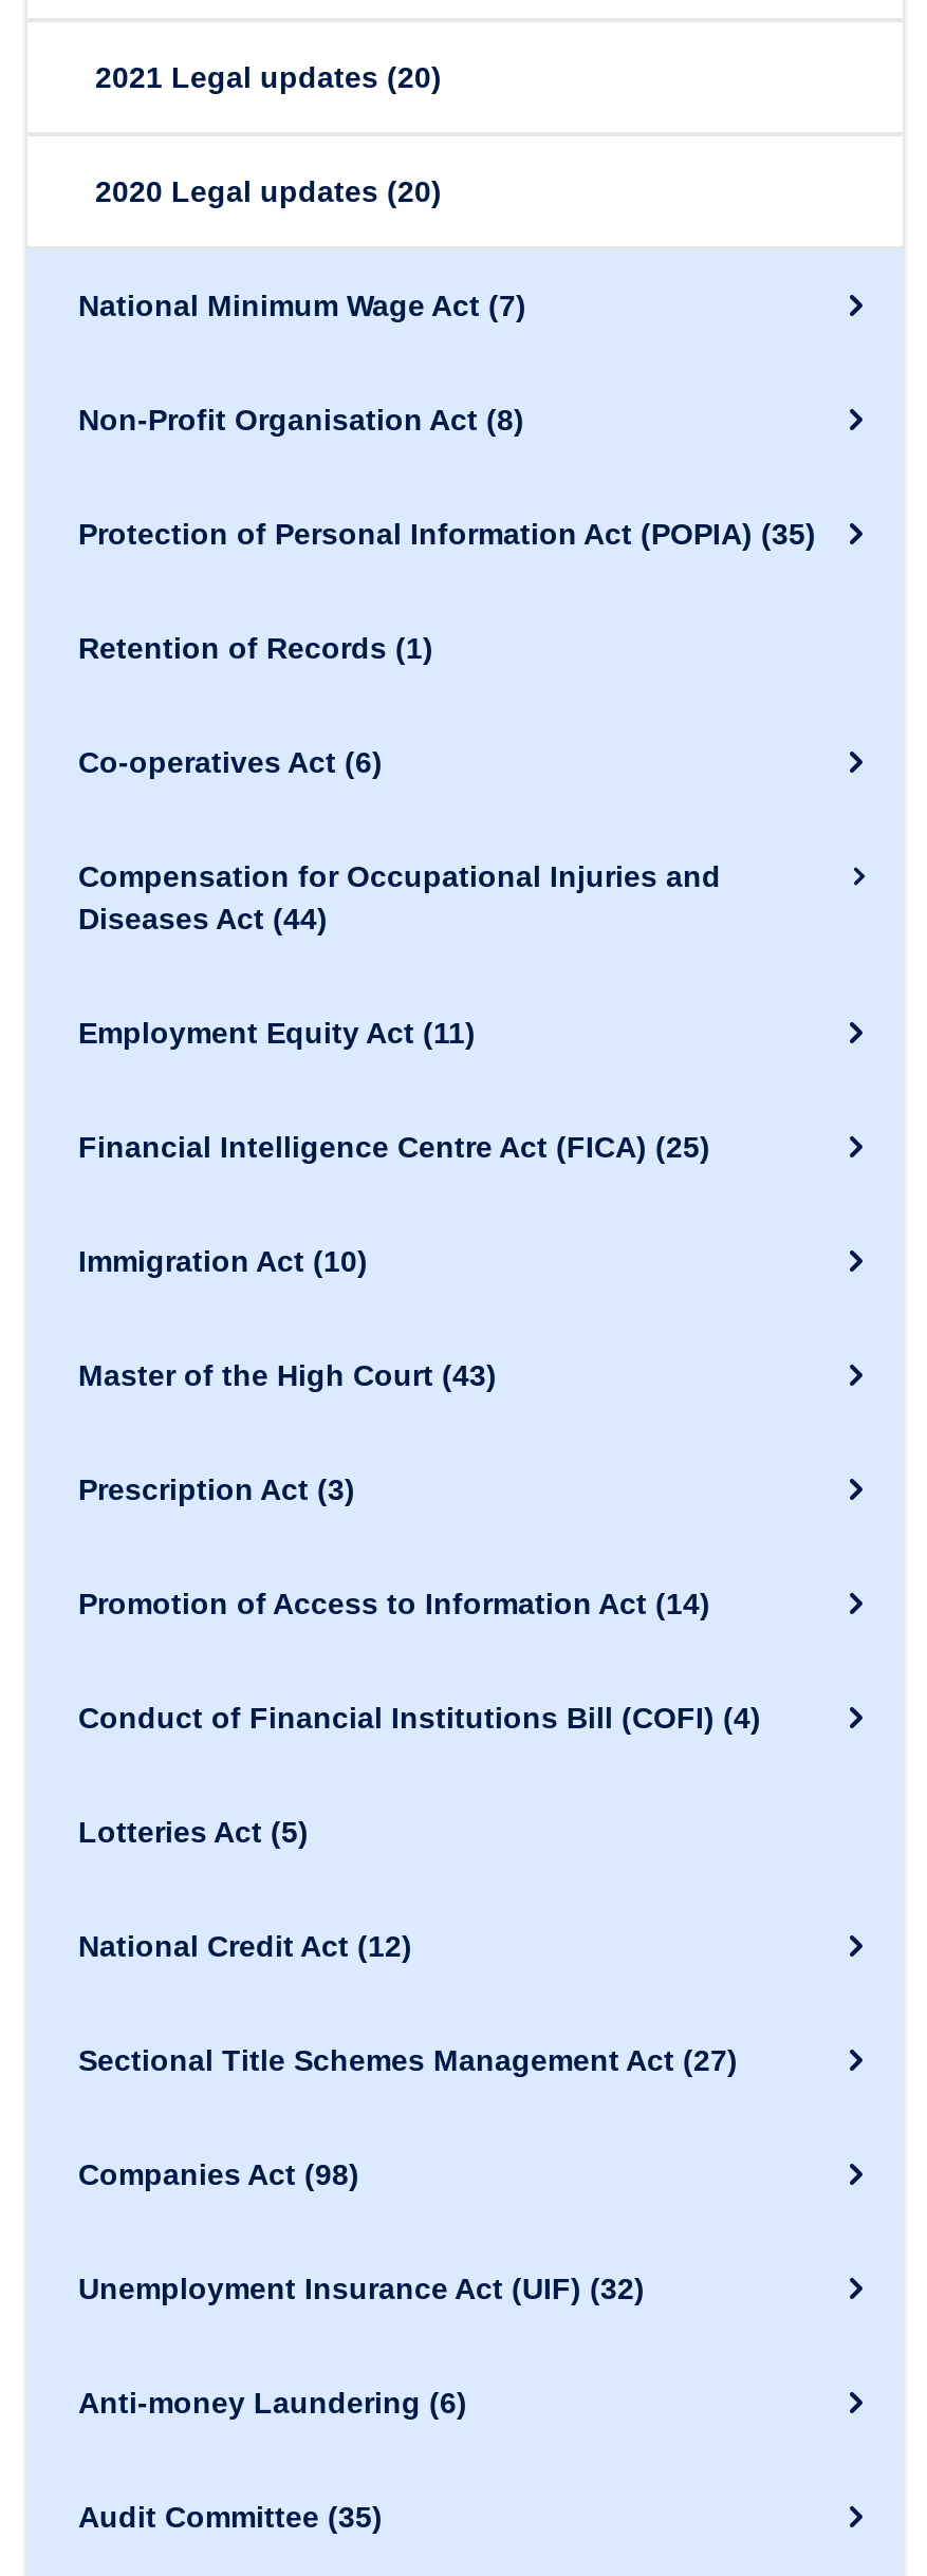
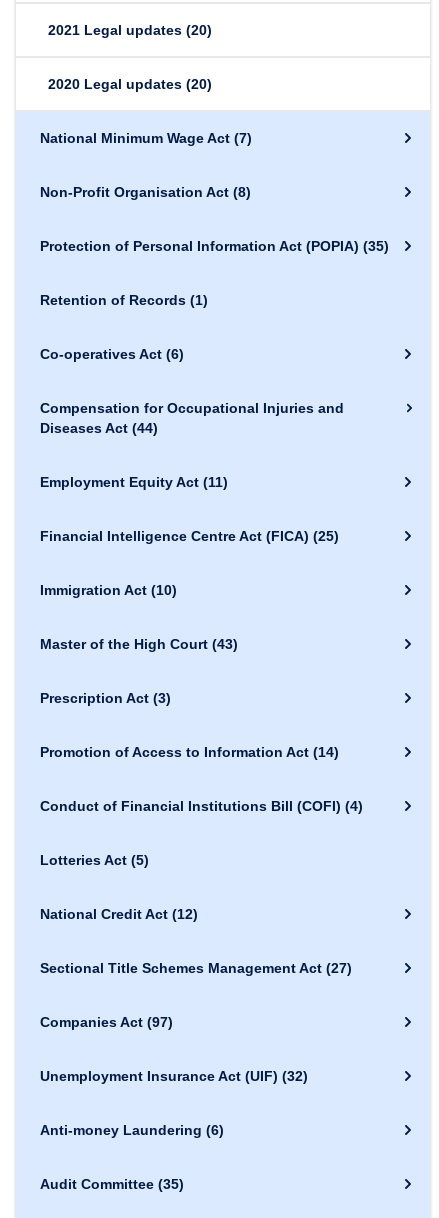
- Companies Act (98)
+ Companies Act (97)
